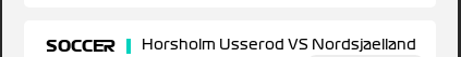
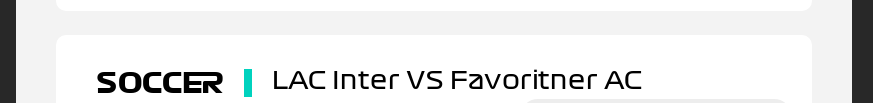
- Horsholm Usserod VS Nordsjaelland
+ LAC Inter VS Favoritner AC
